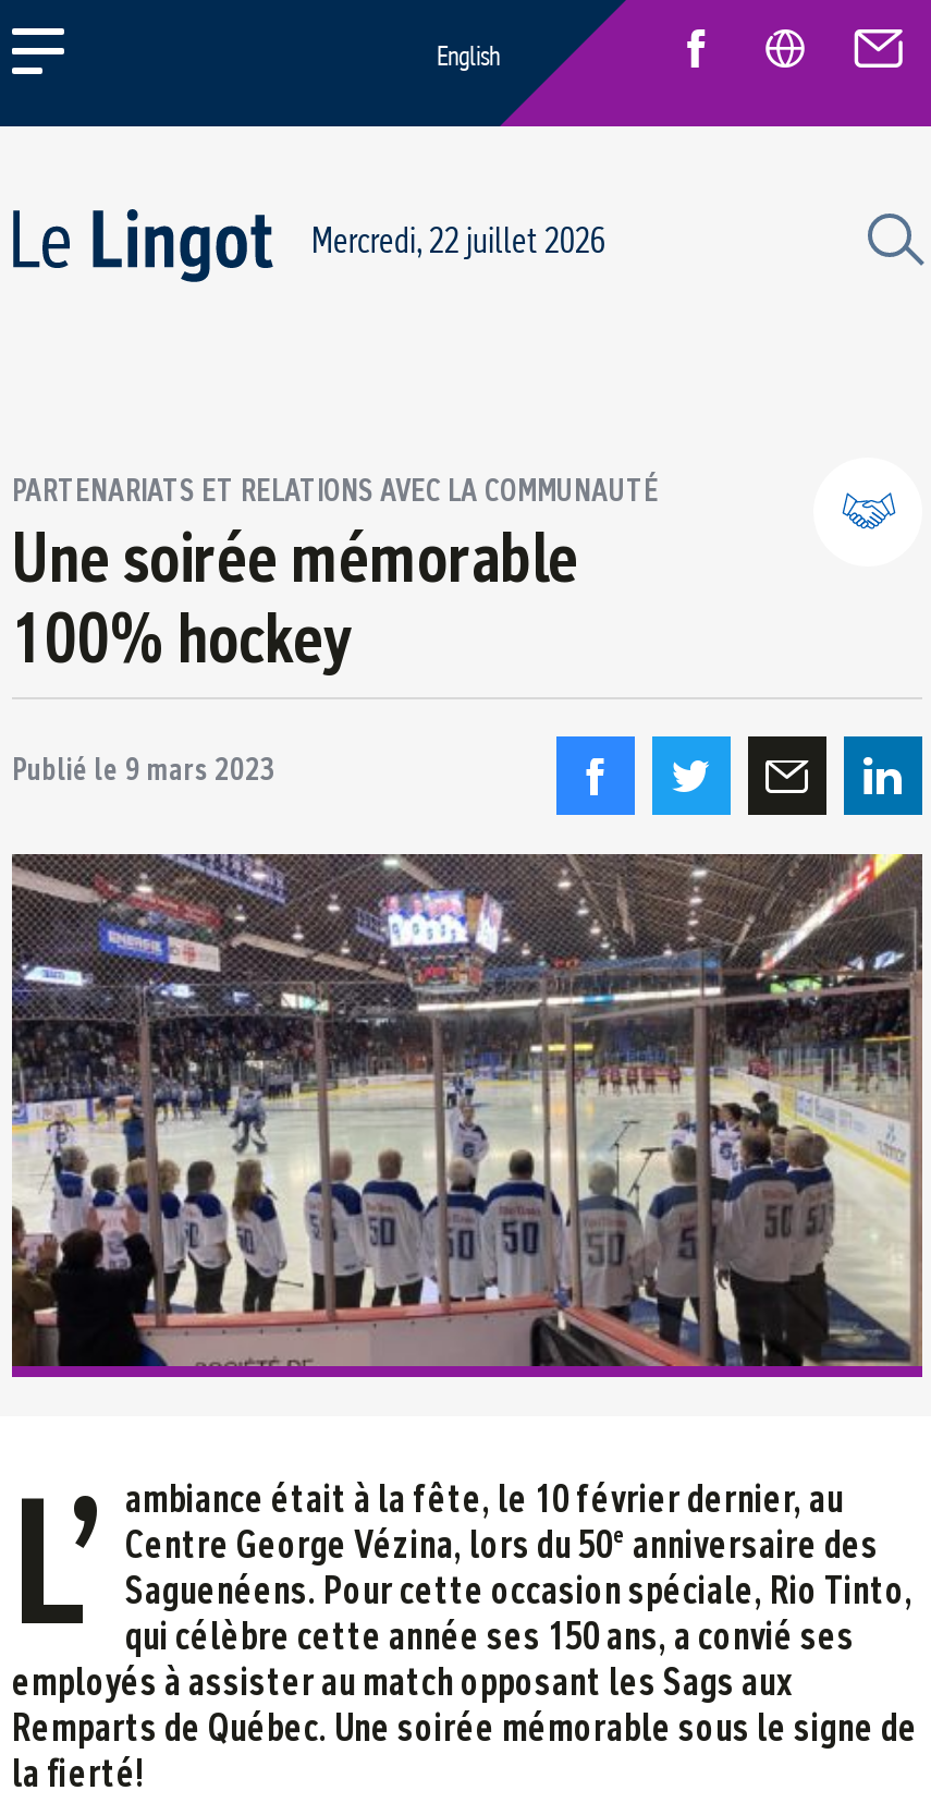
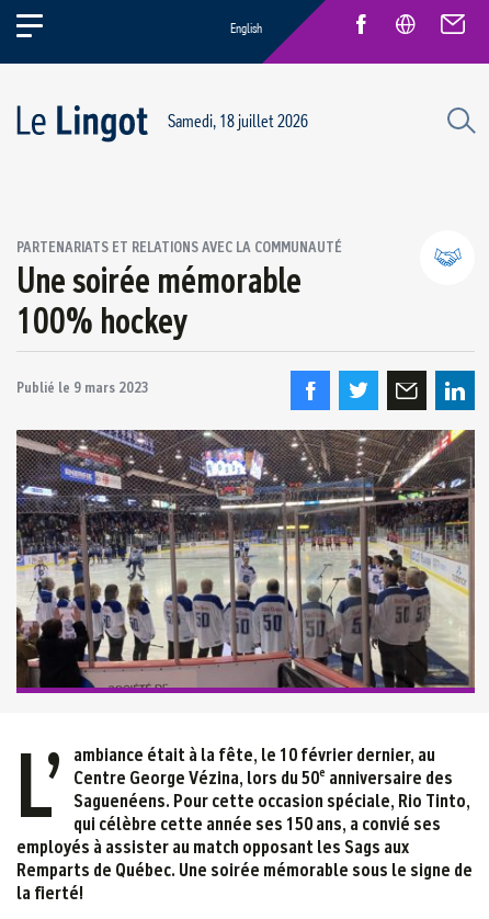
- Mercredi, 22 juillet 2026
+ Samedi, 18 juillet 2026
